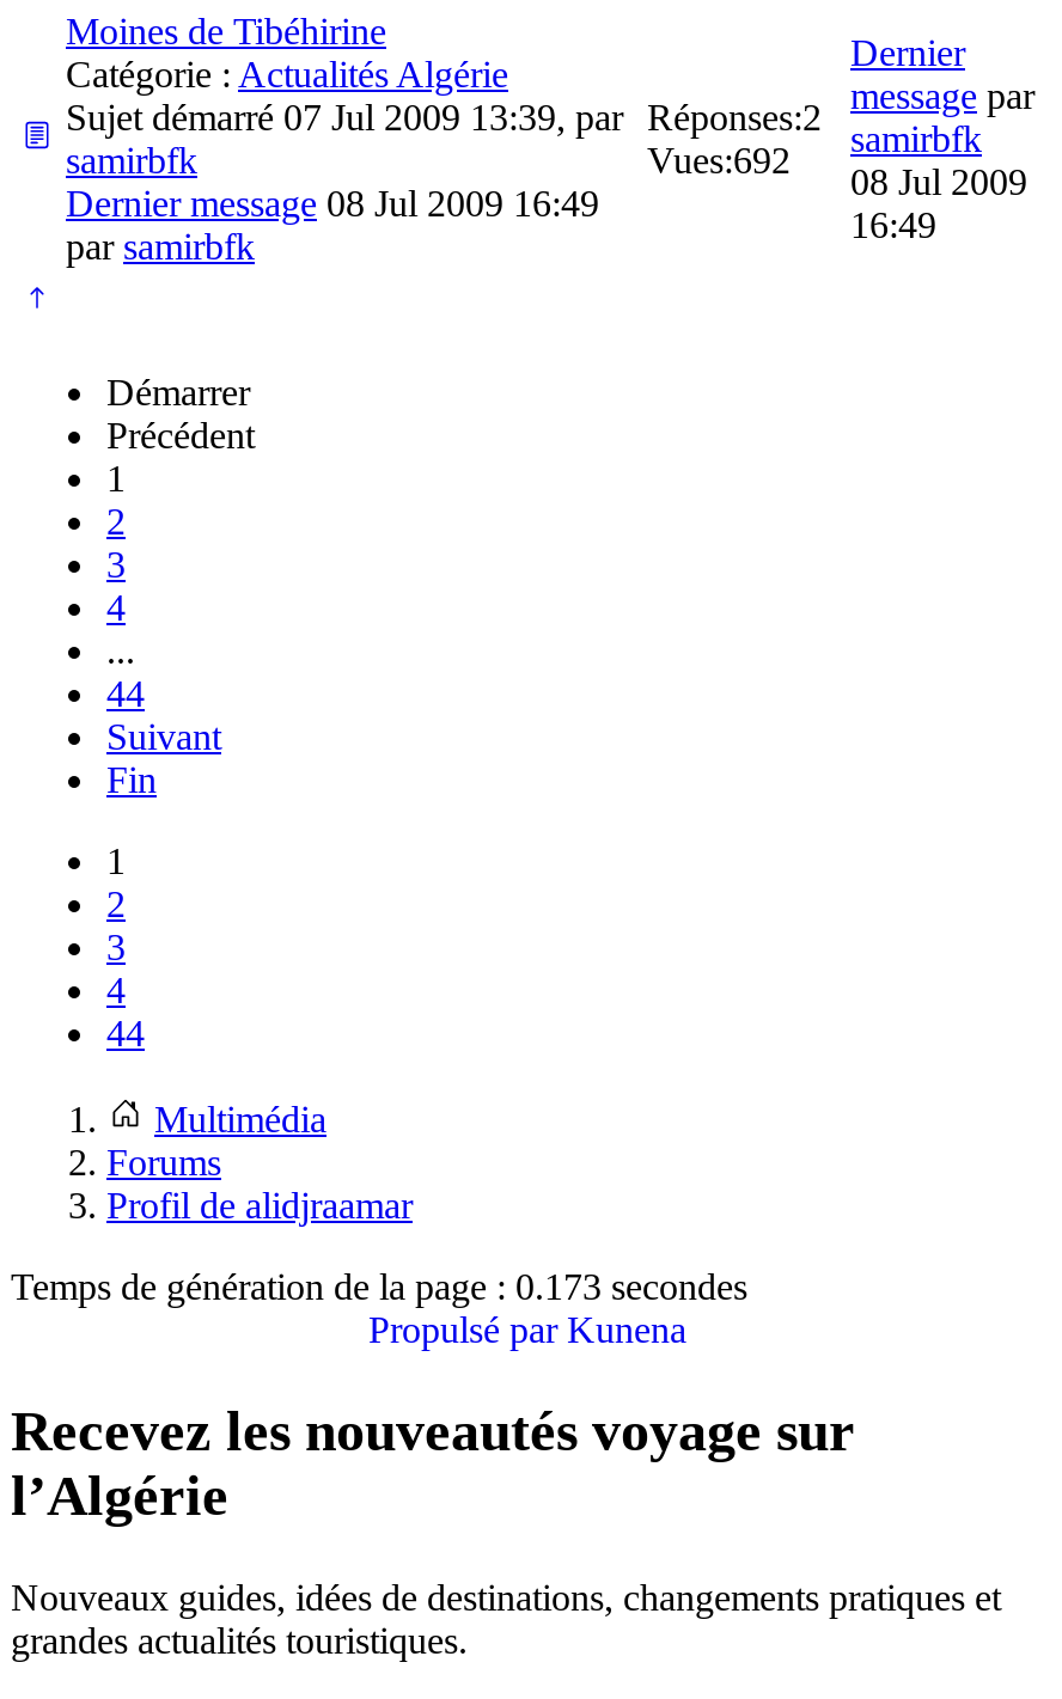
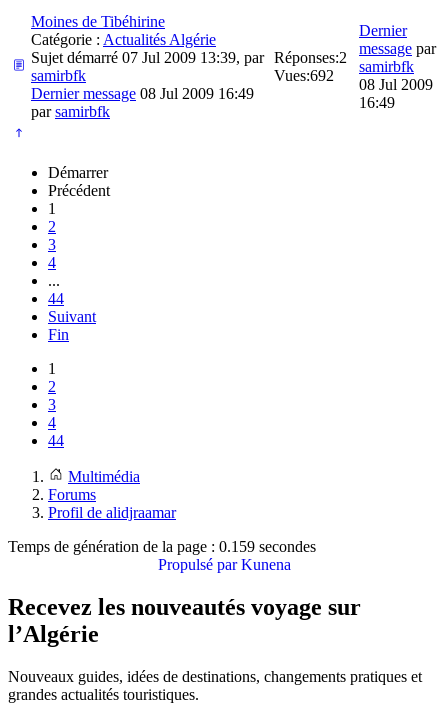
- Temps de génération de la page : 0.173 secondes
+ Temps de génération de la page : 0.159 secondes
